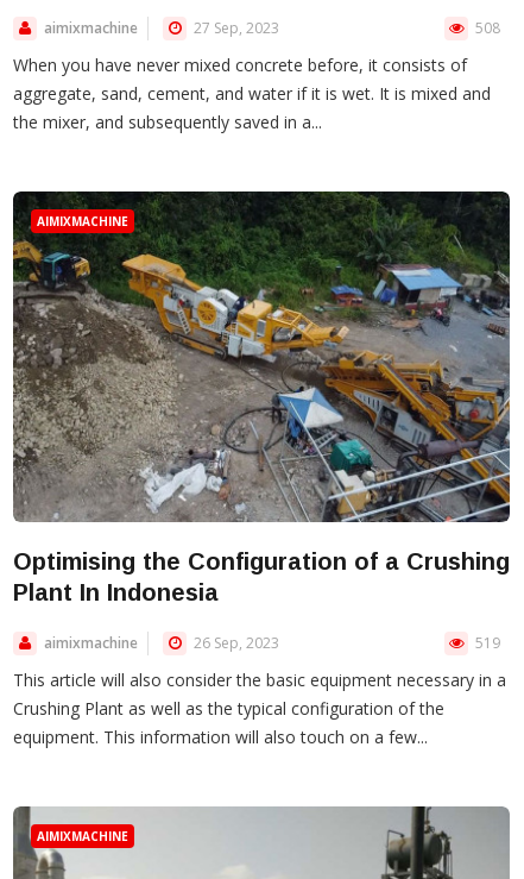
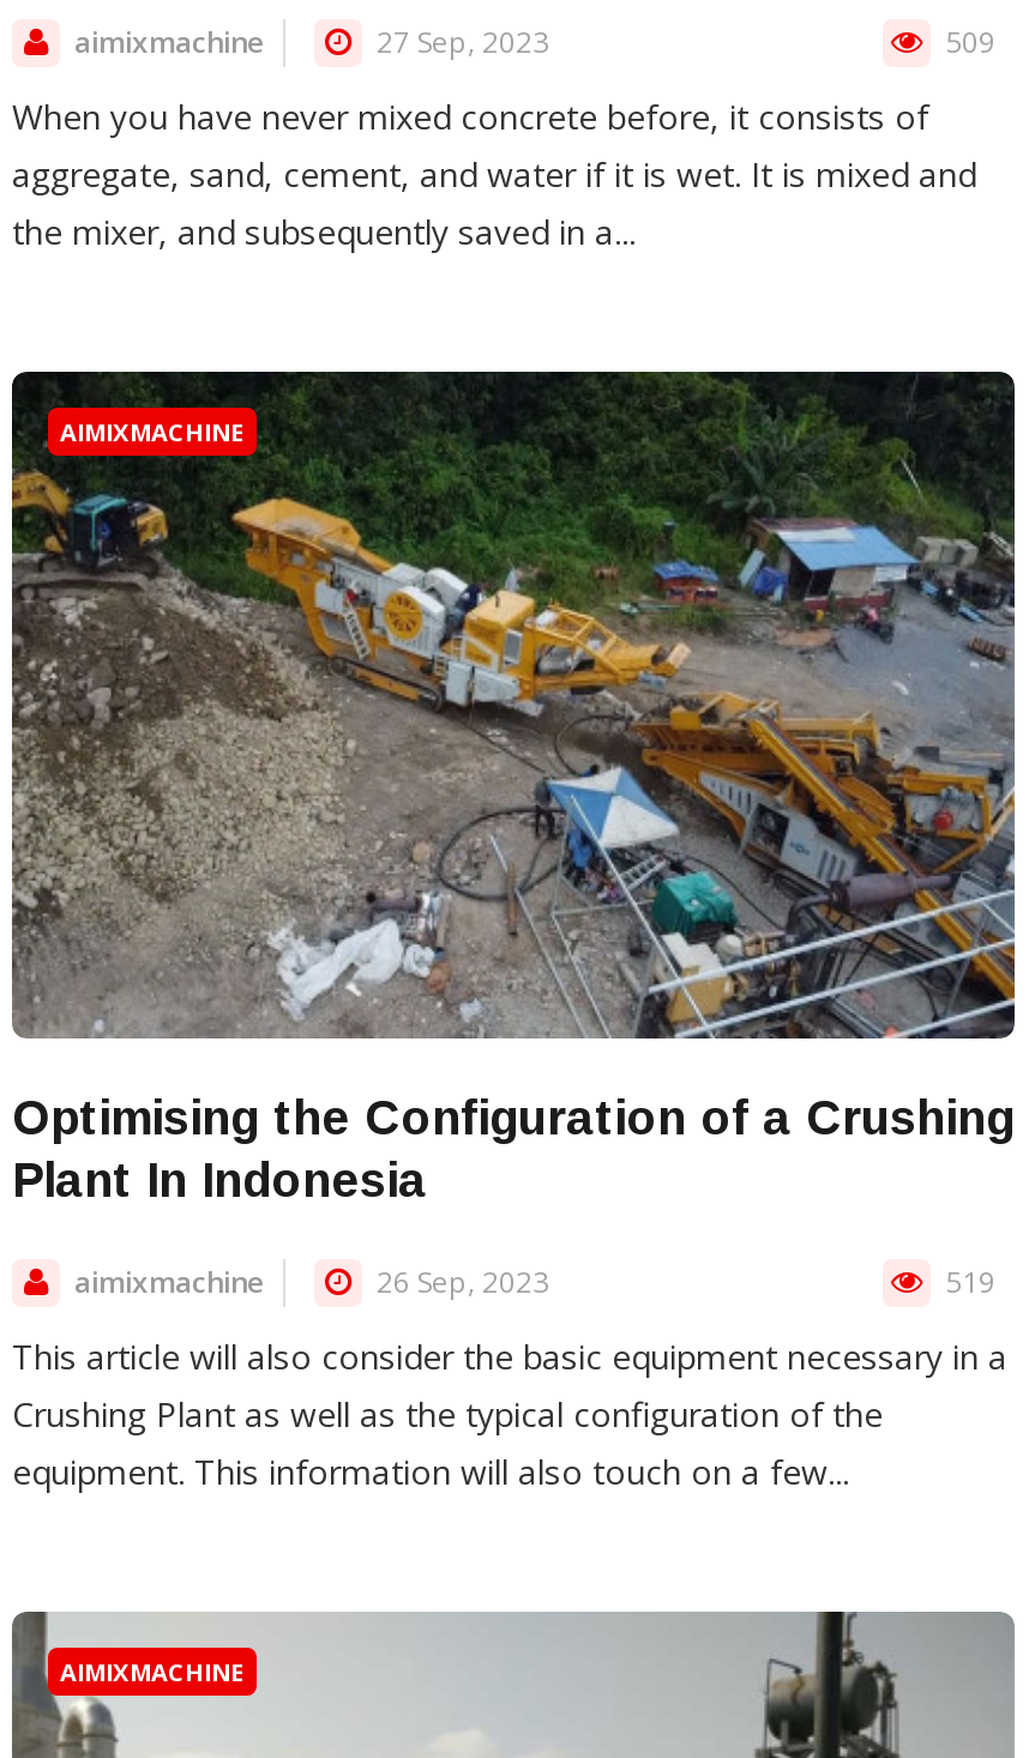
- 508
+ 509
